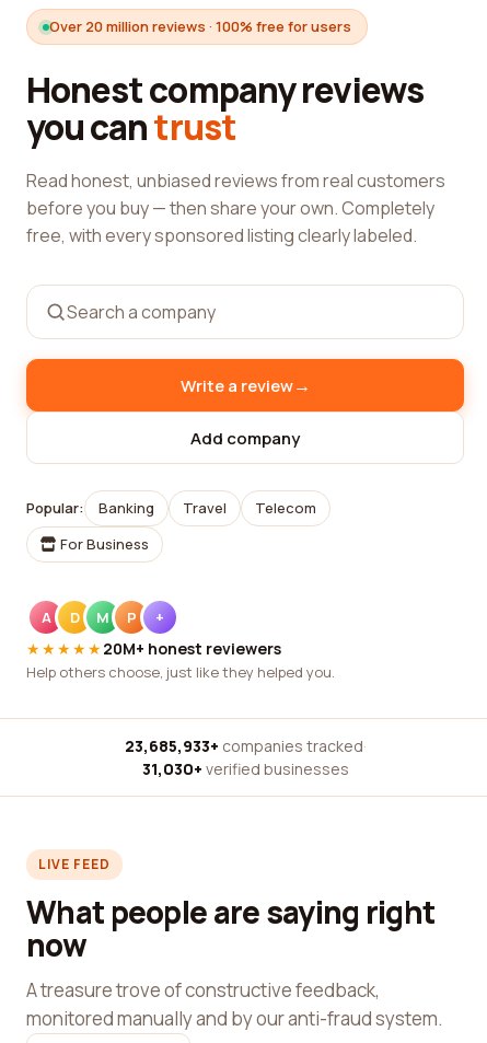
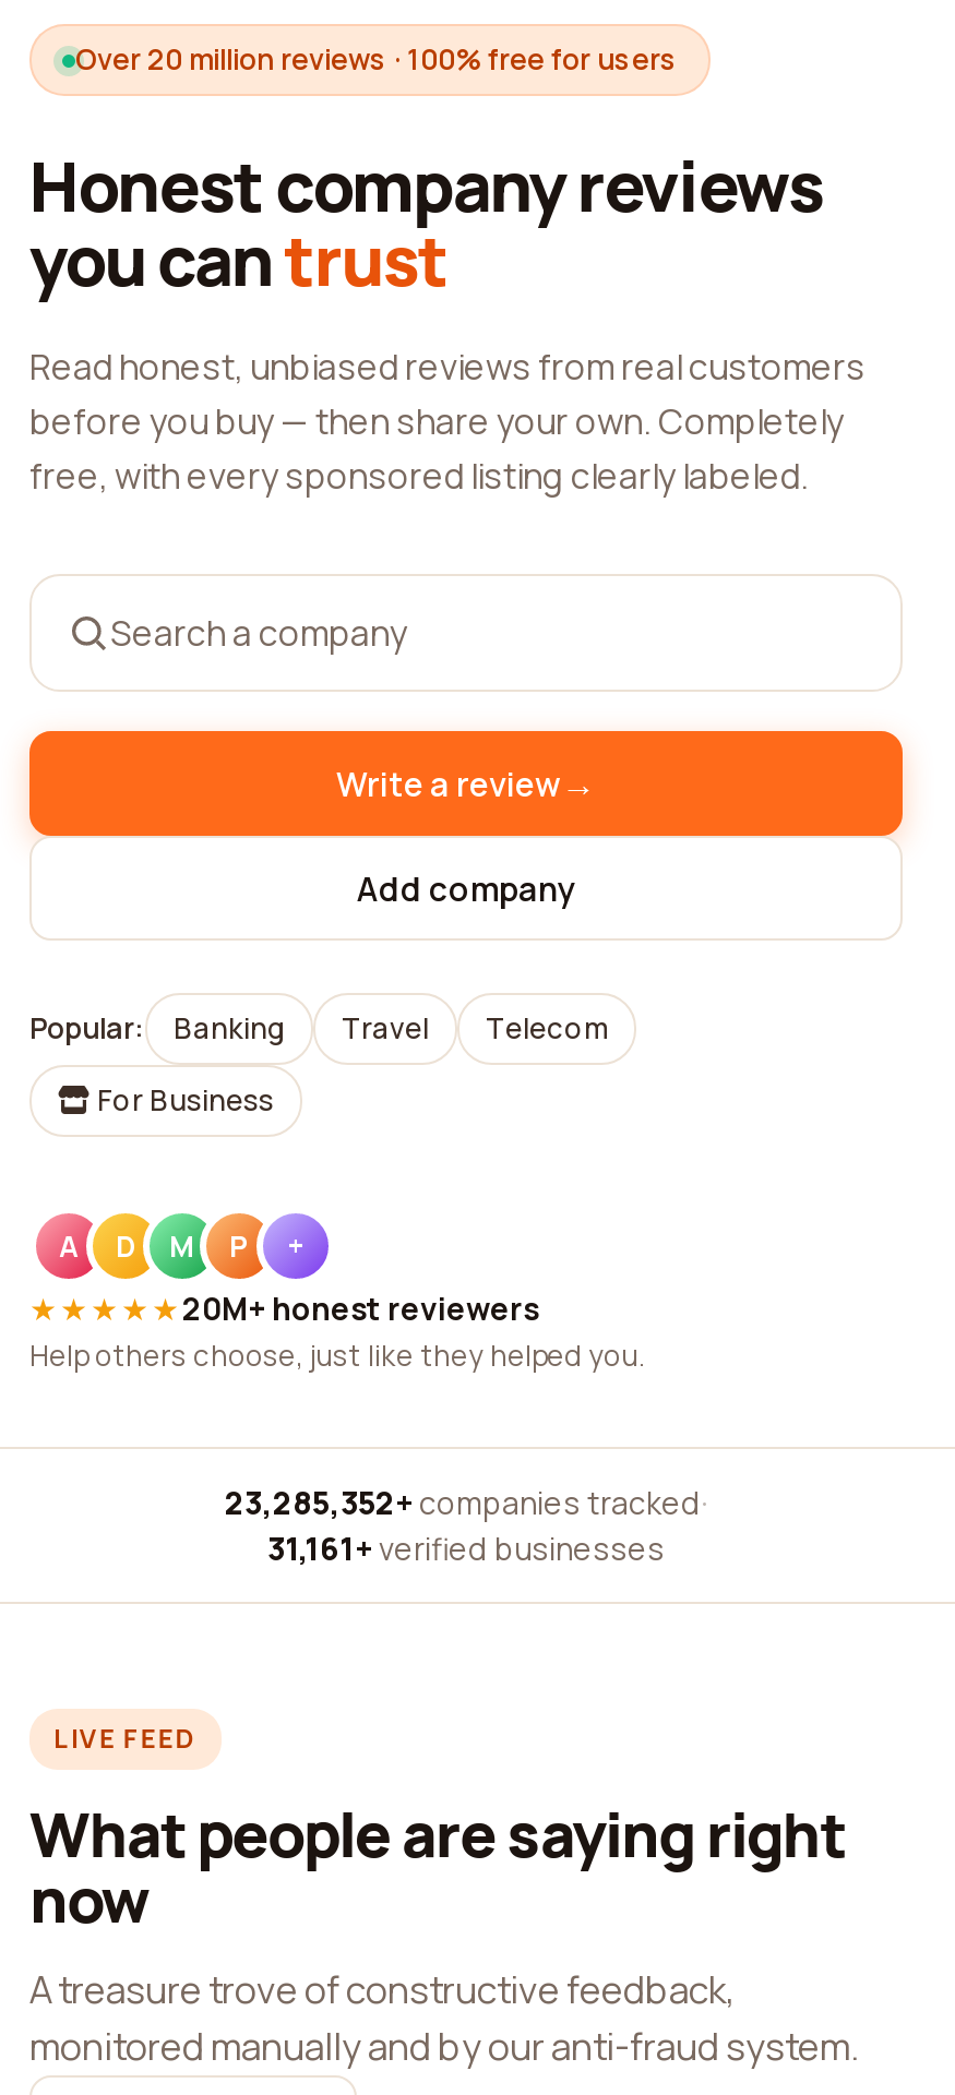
- 23,685,933+ companies tracked ·
+ 23,285,352+ companies tracked ·

- 31,030+ verified businesses
+ 31,161+ verified businesses
